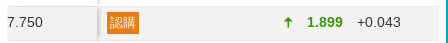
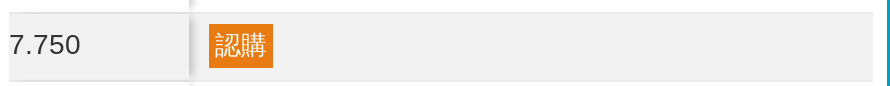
- 1.899
- +0.043
